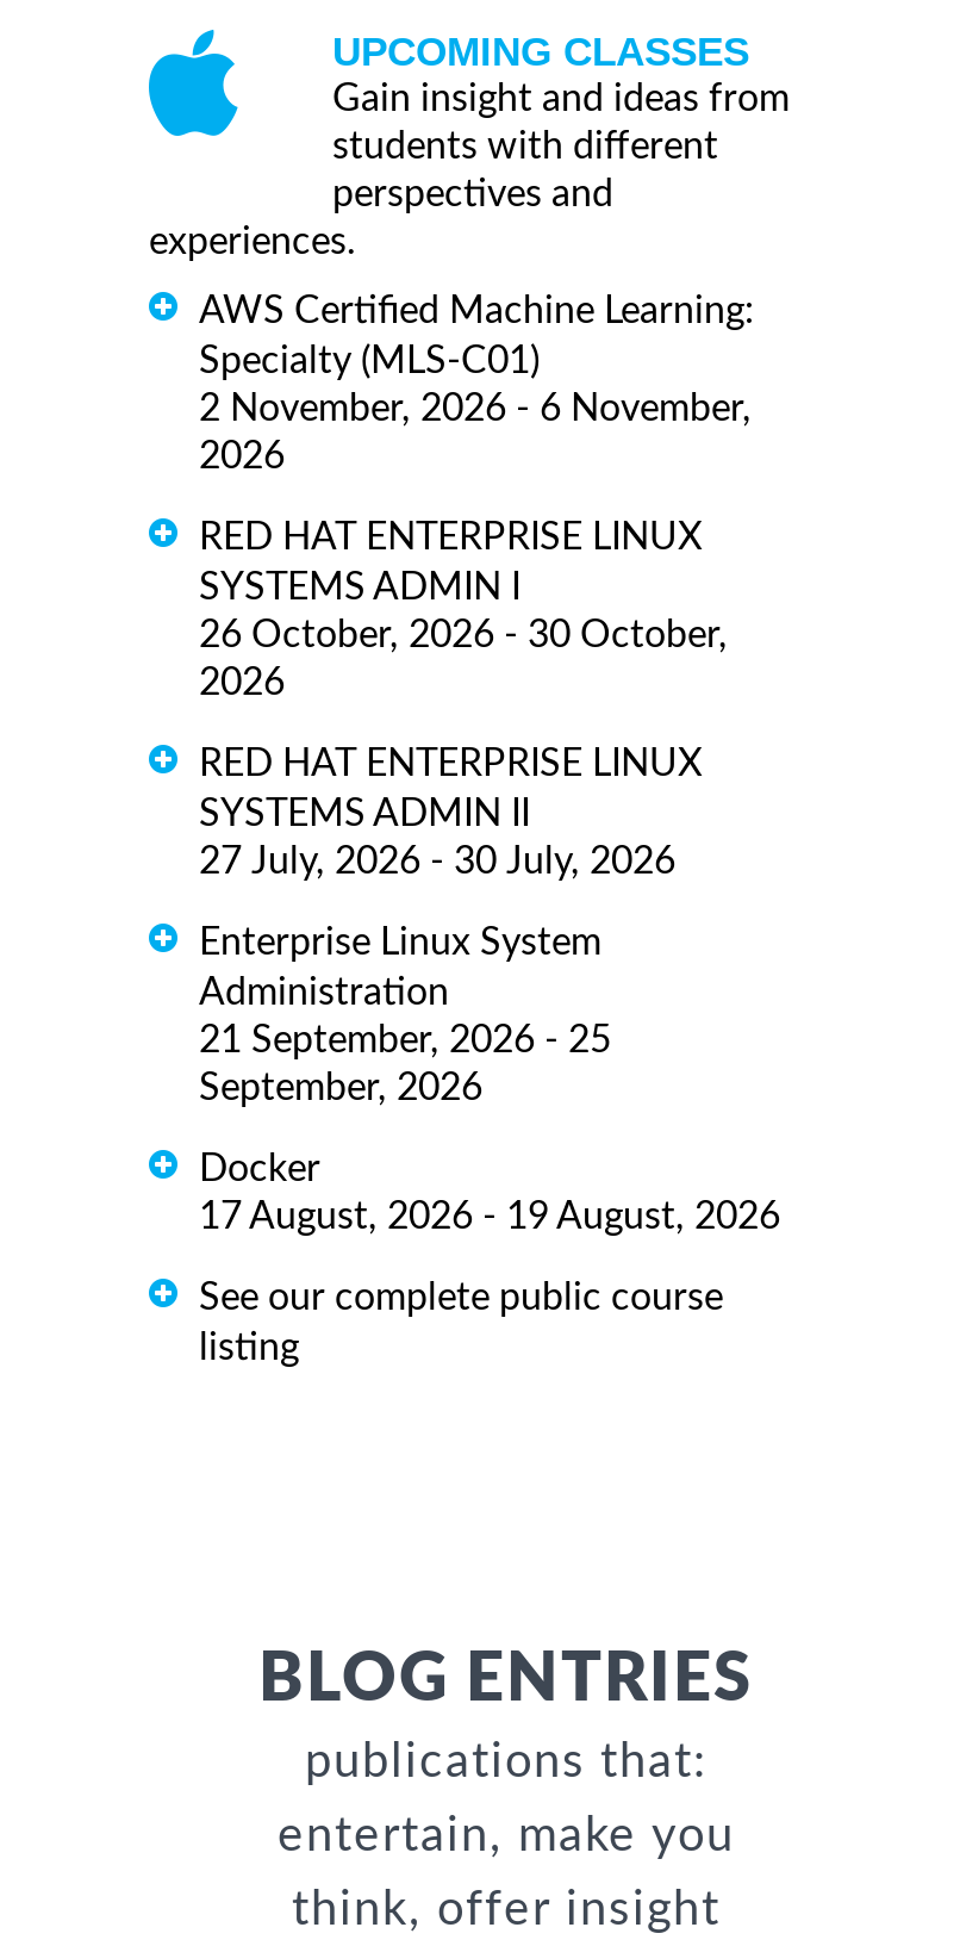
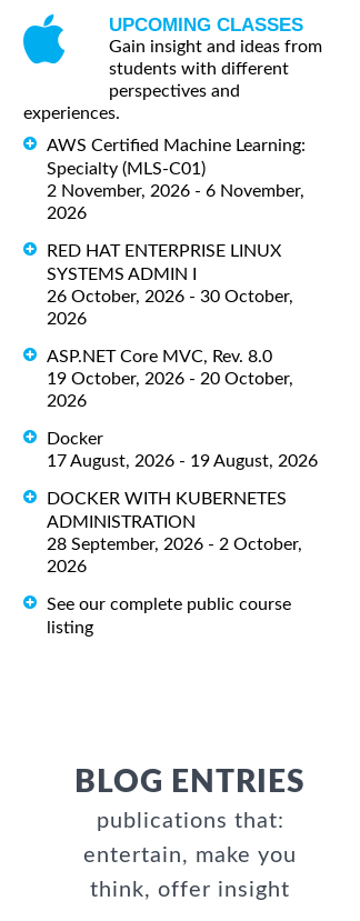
- RED HAT ENTERPRISE LINUX
- SYSTEMS ADMIN II
- 27 July, 2026 - 30 July, 2026
- Enterprise Linux System
- Administration
- 21 September, 2026 - 25
- September, 2026
+ ASP.NET Core MVC, Rev. 8.0
+ 19 October, 2026 - 20 October,
+ 2026

moved up: Docker | 17 August, 2026 - 19 August, 2026

+ DOCKER WITH KUBERNETES
+ ADMINISTRATION
+ 28 September, 2026 - 2 October,
+ 2026
